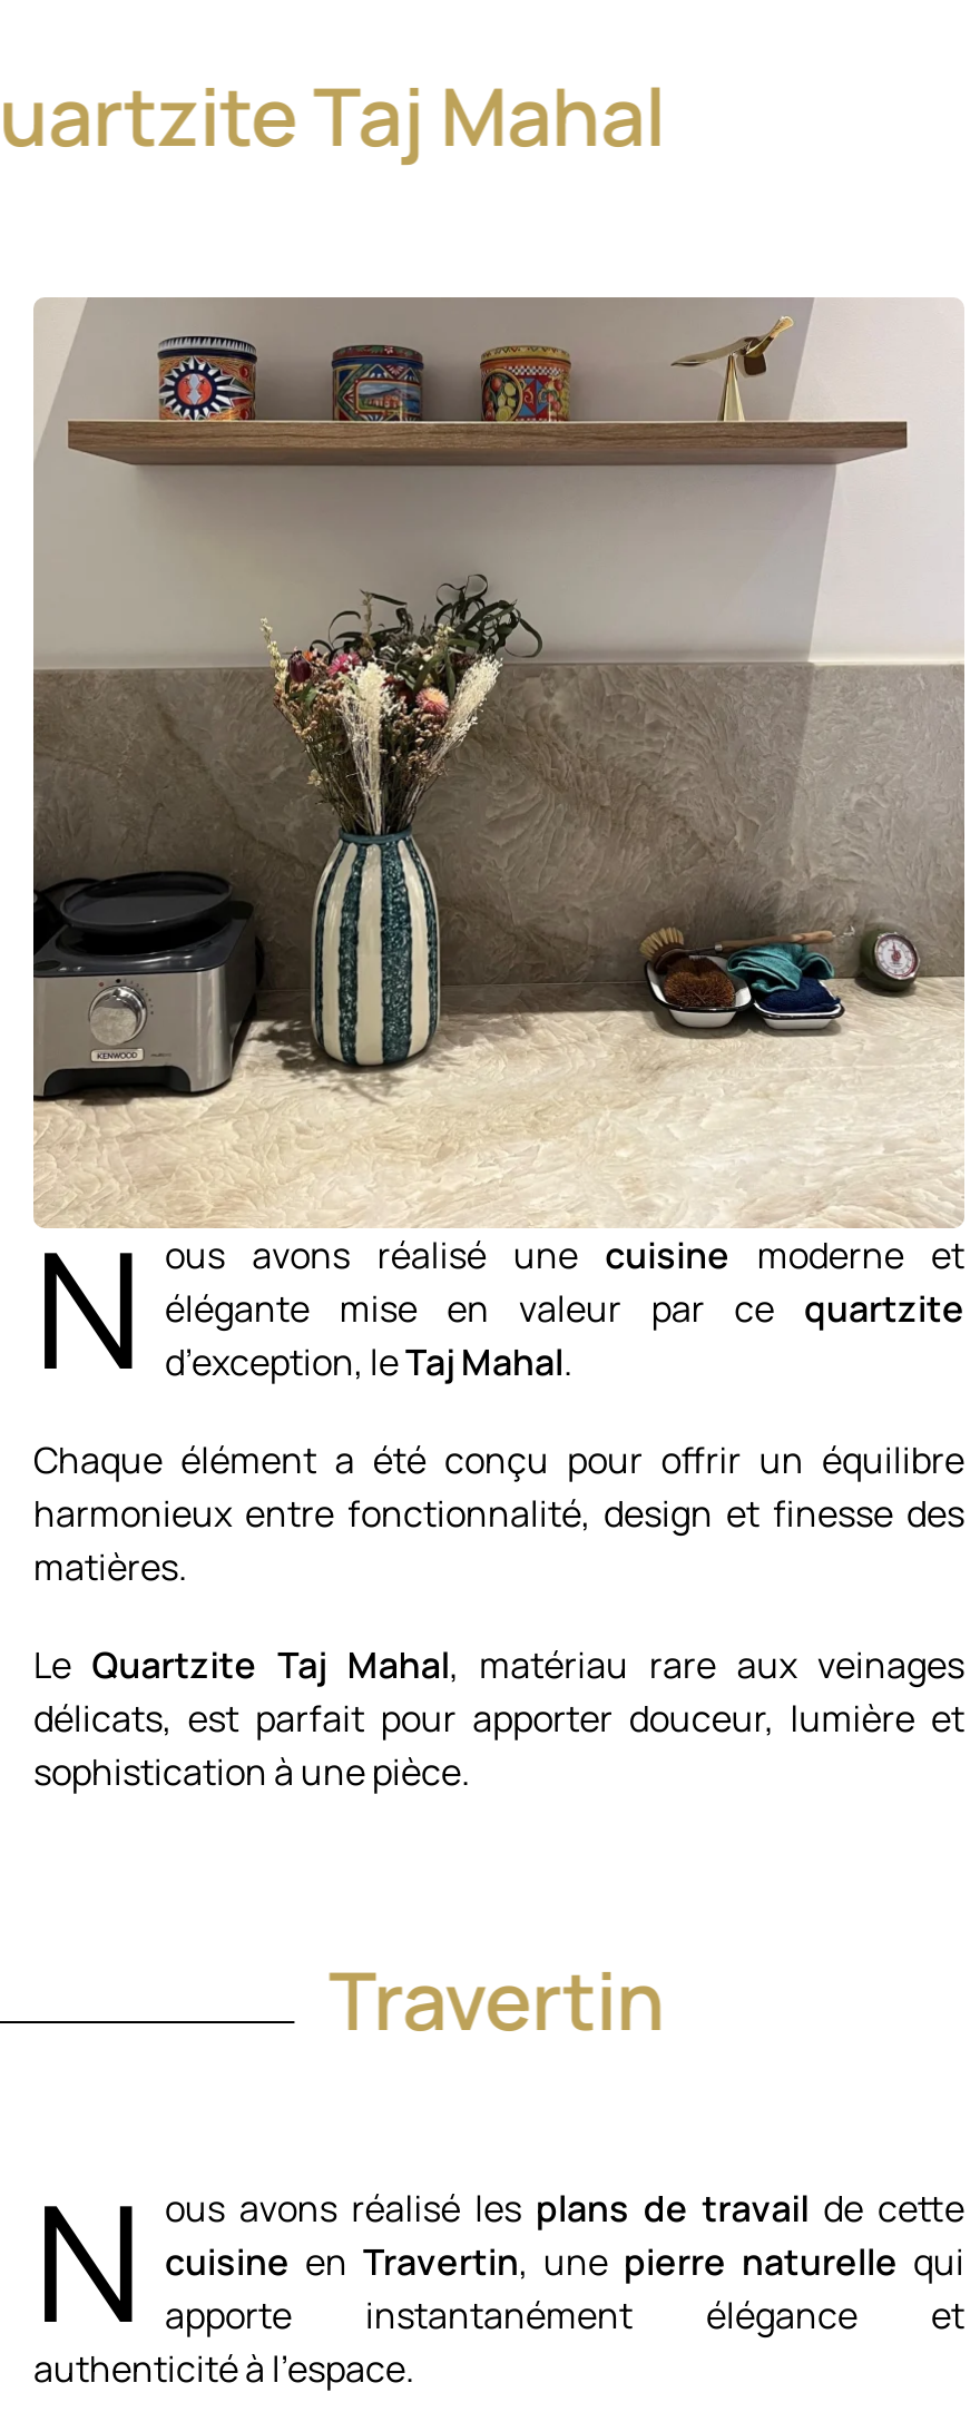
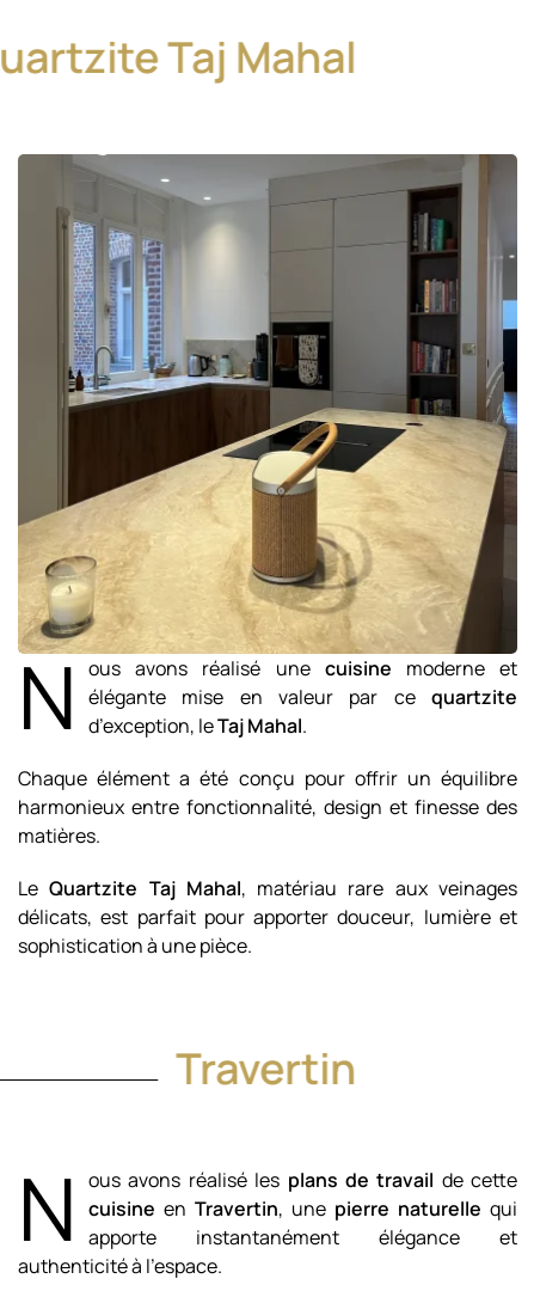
- [image]
+ [image]
